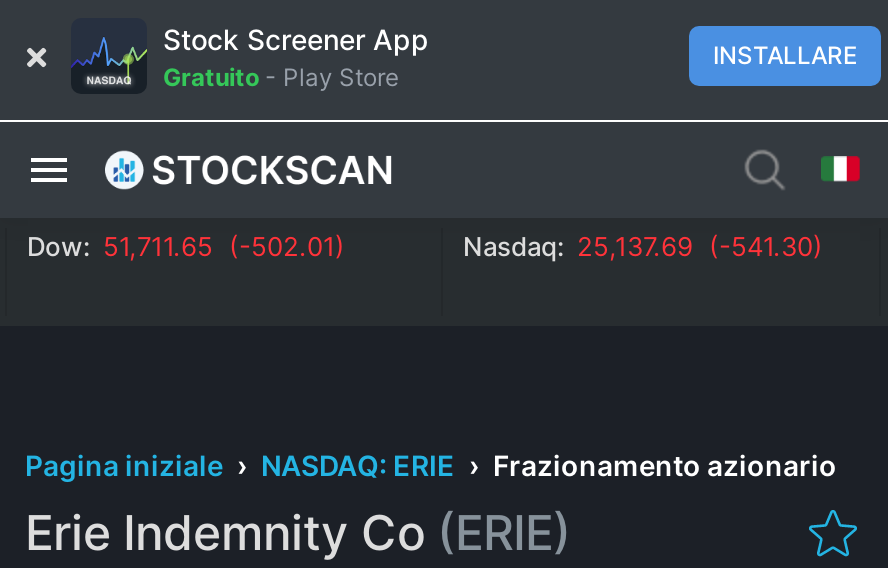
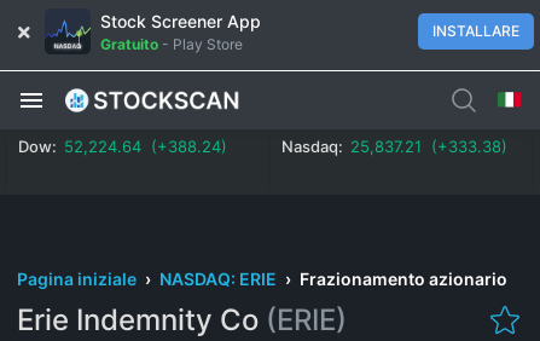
- Dow: 51,711.65 (-502.01)
+ Dow: 52,224.64 (+388.24)

- Nasdaq: 25,137.69 (-541.30)
+ Nasdaq: 25,837.21 (+333.38)
